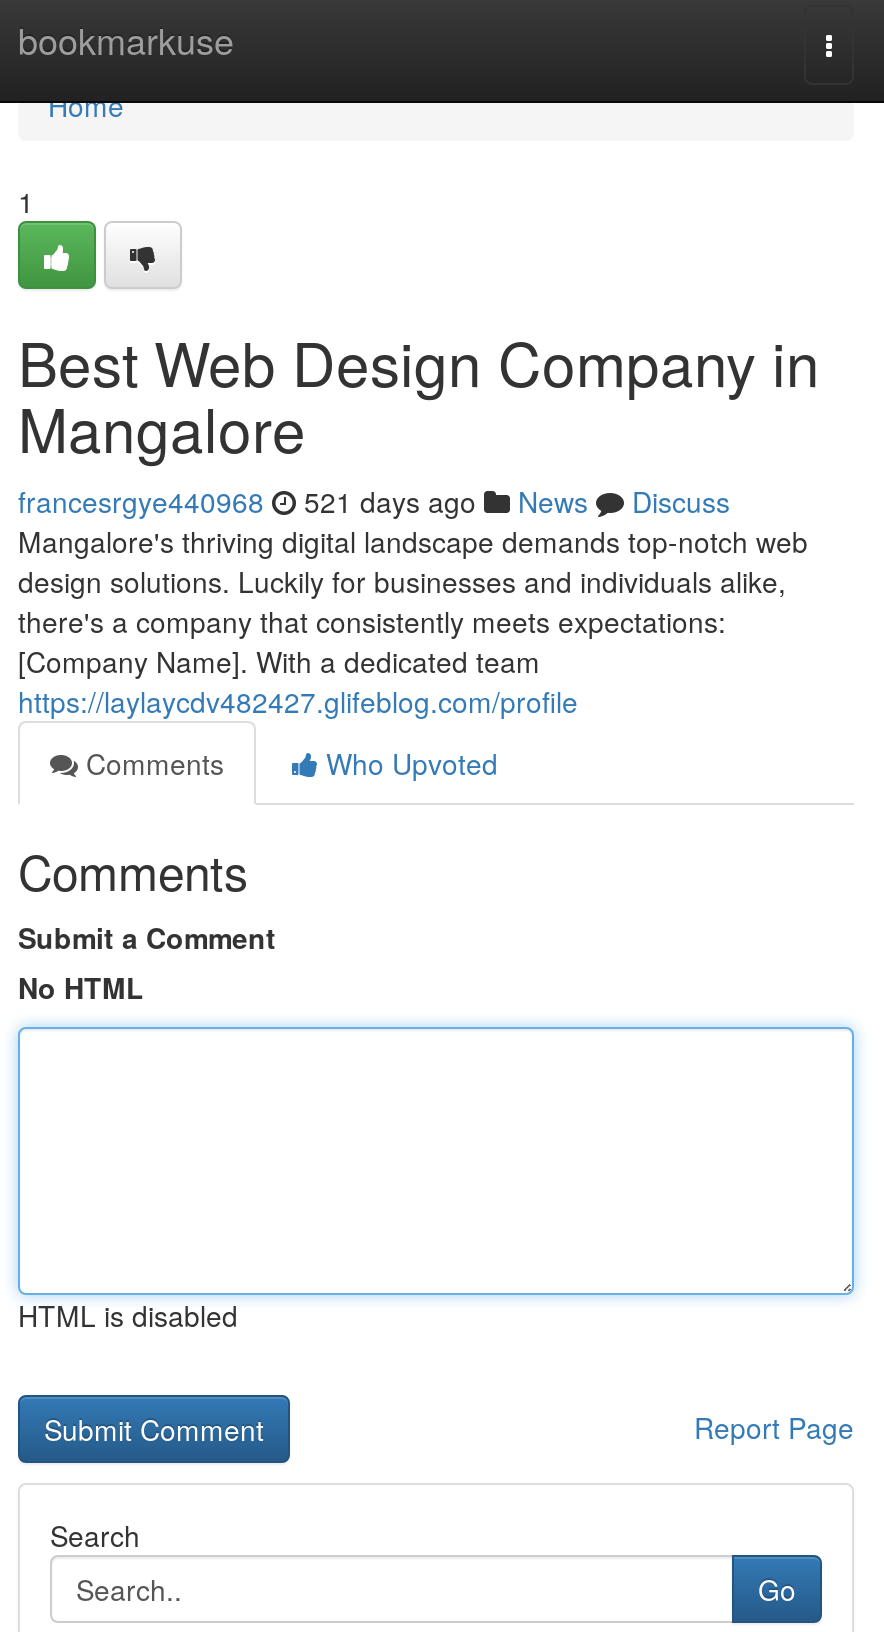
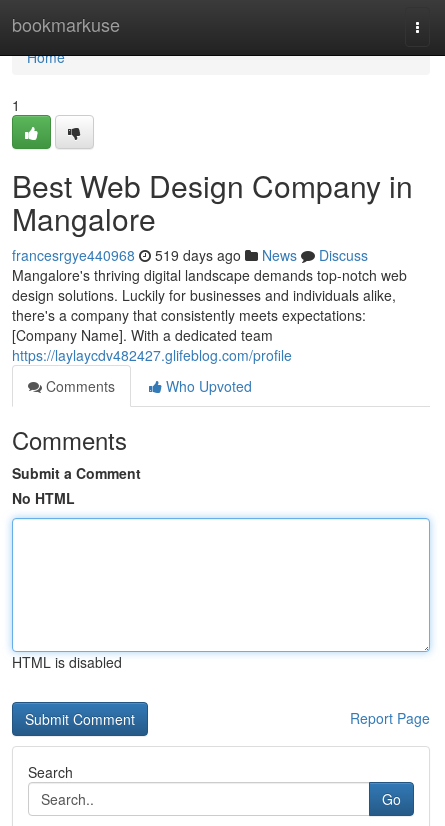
- francesrgye440968 521 days ago News Discuss
+ francesrgye440968 519 days ago News Discuss
